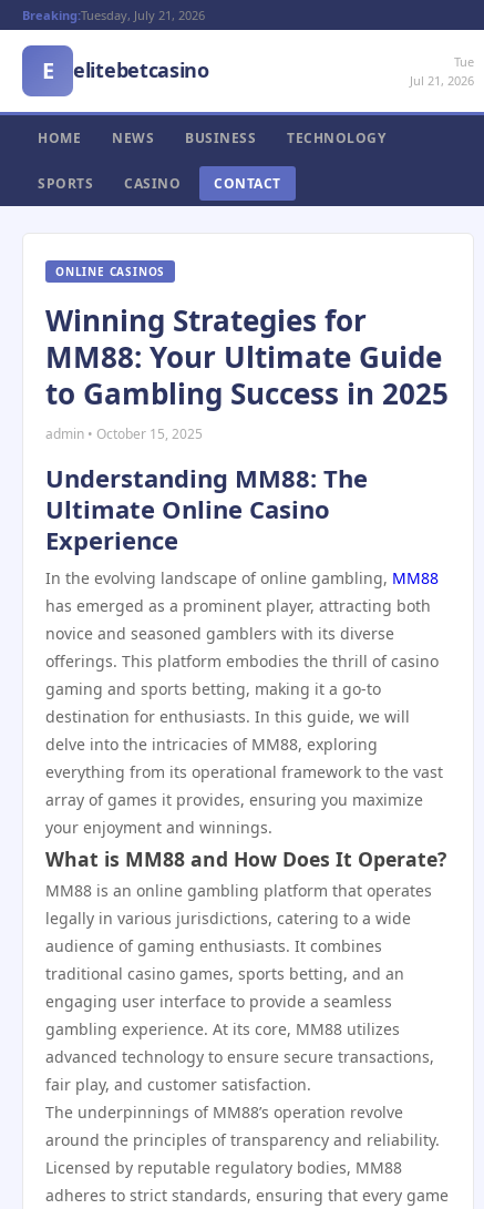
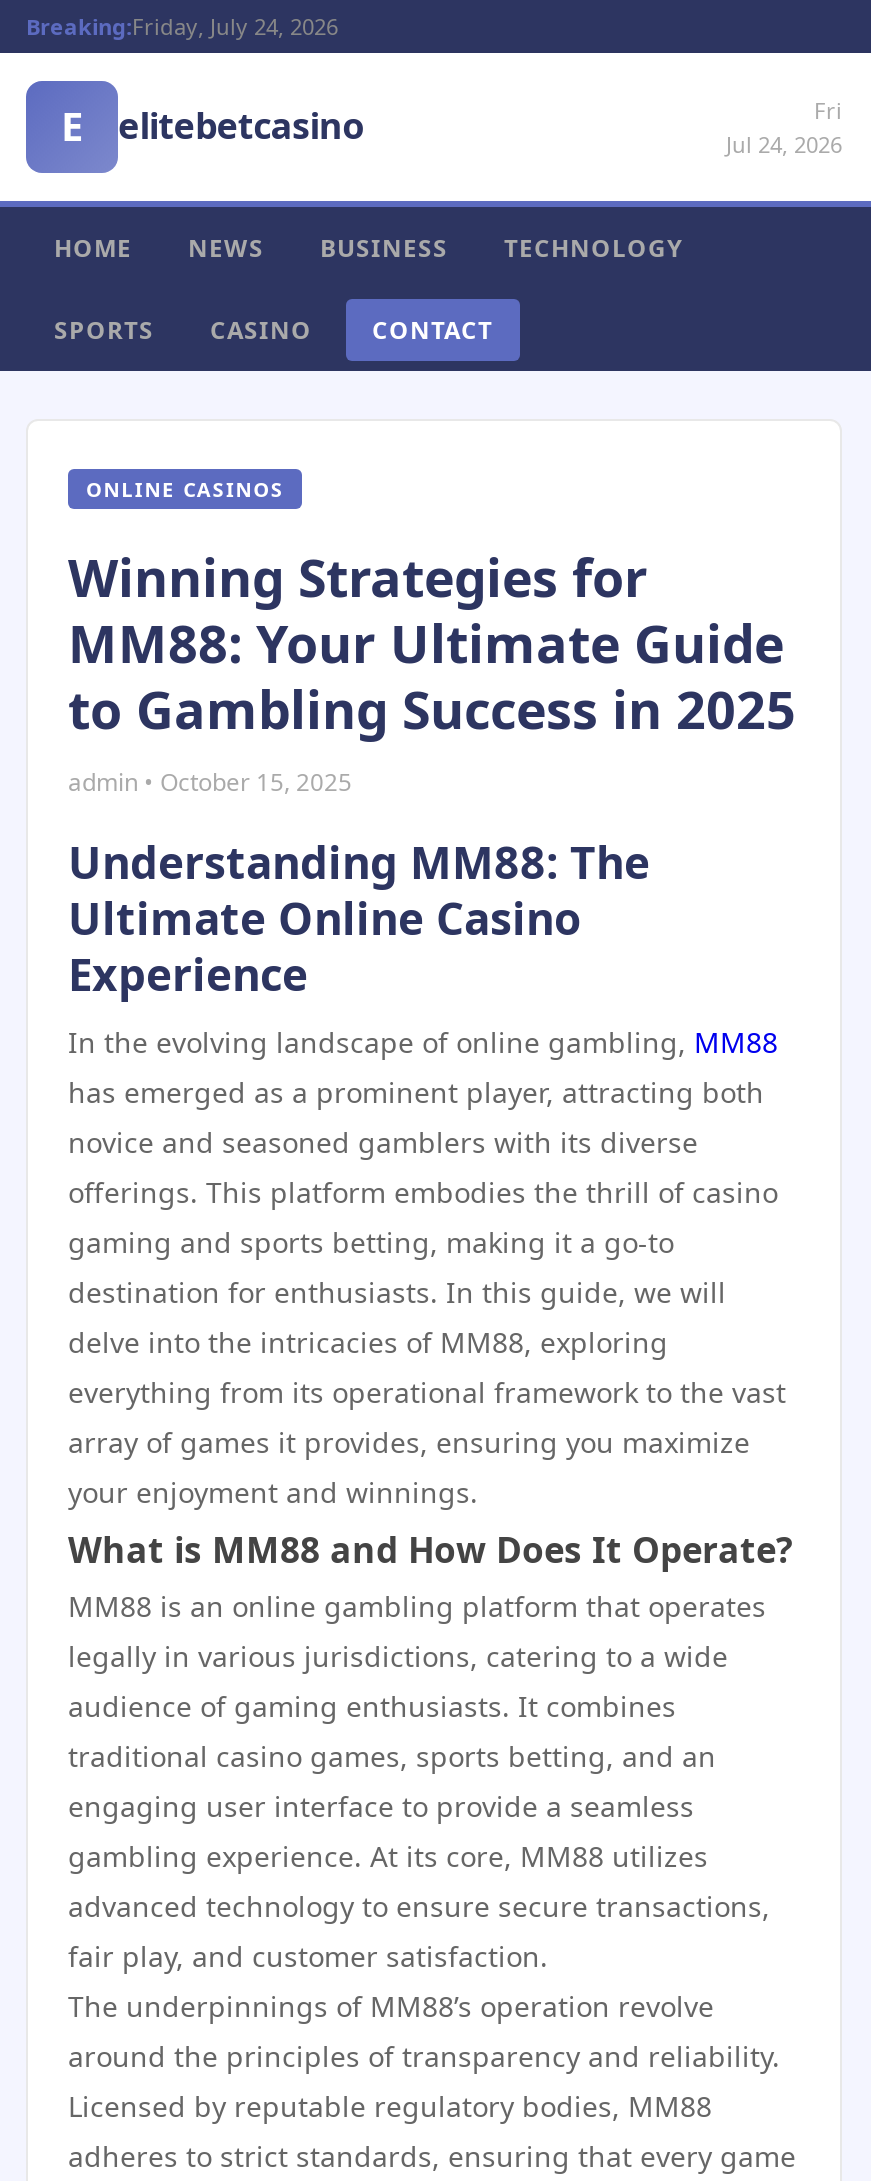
- Breaking:Tuesday, July 21, 2026
+ Breaking:Friday, July 24, 2026

- Tue
- Jul 21, 2026
+ Fri
+ Jul 24, 2026
